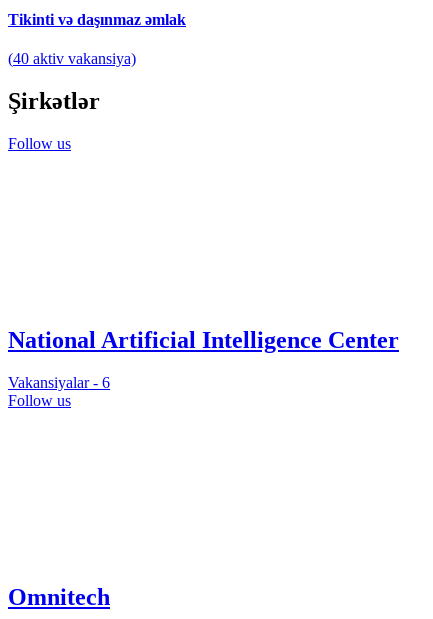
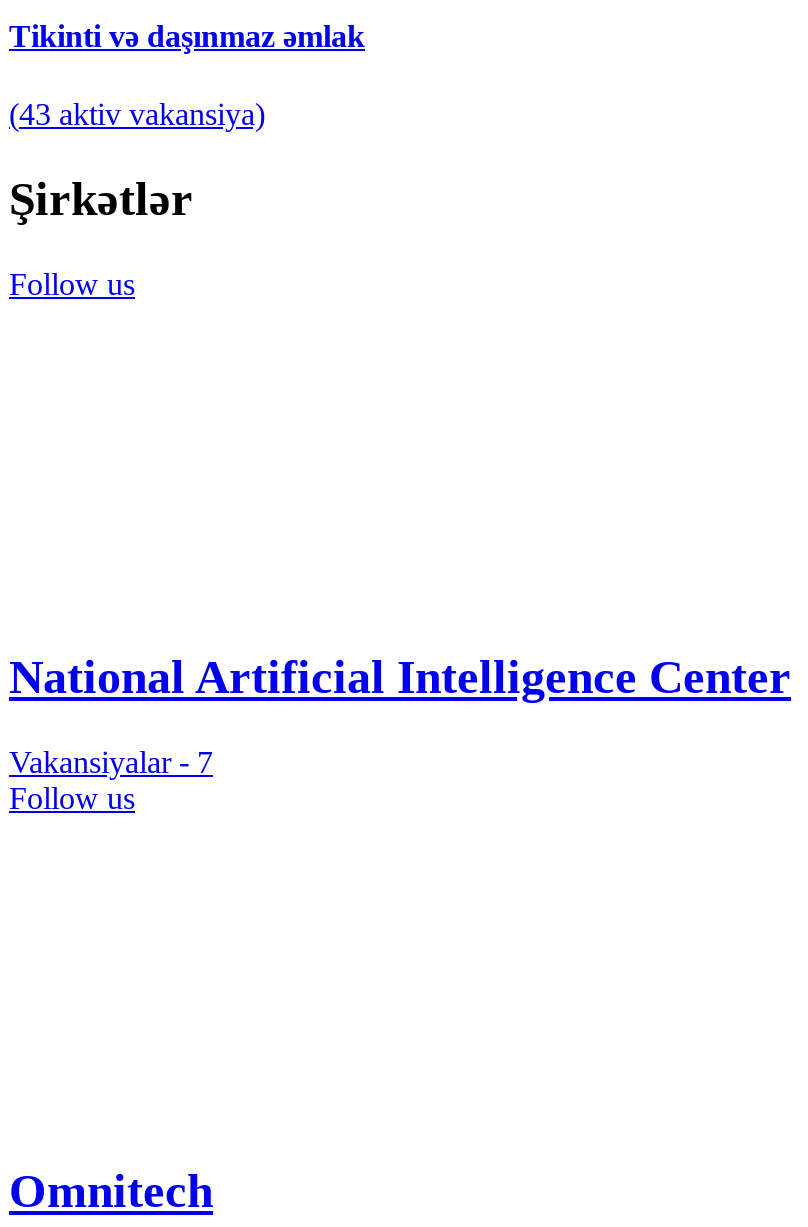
- (40 aktiv vakansiya)
+ (43 aktiv vakansiya)

- Vakansiyalar - 6
+ Vakansiyalar - 7
